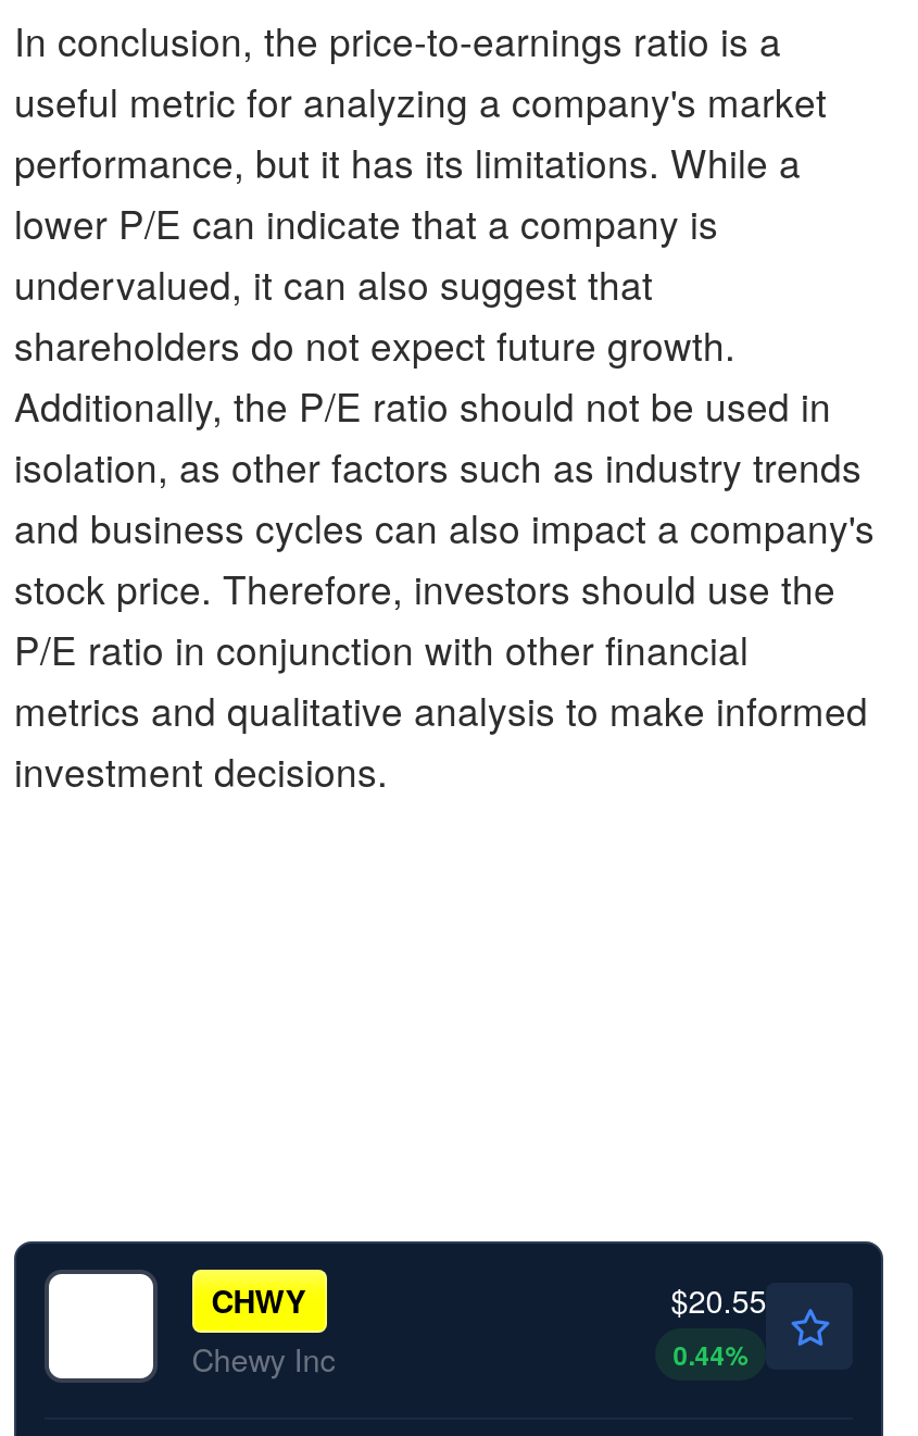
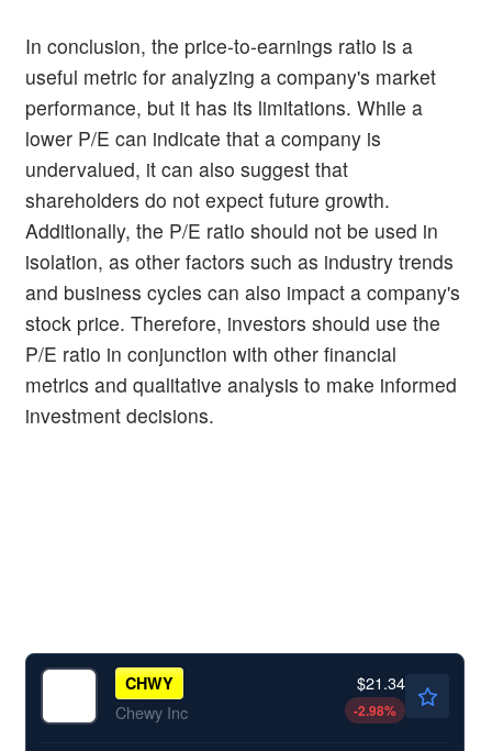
- $20.55
+ $21.34

- 0.44%
+ -2.98%
